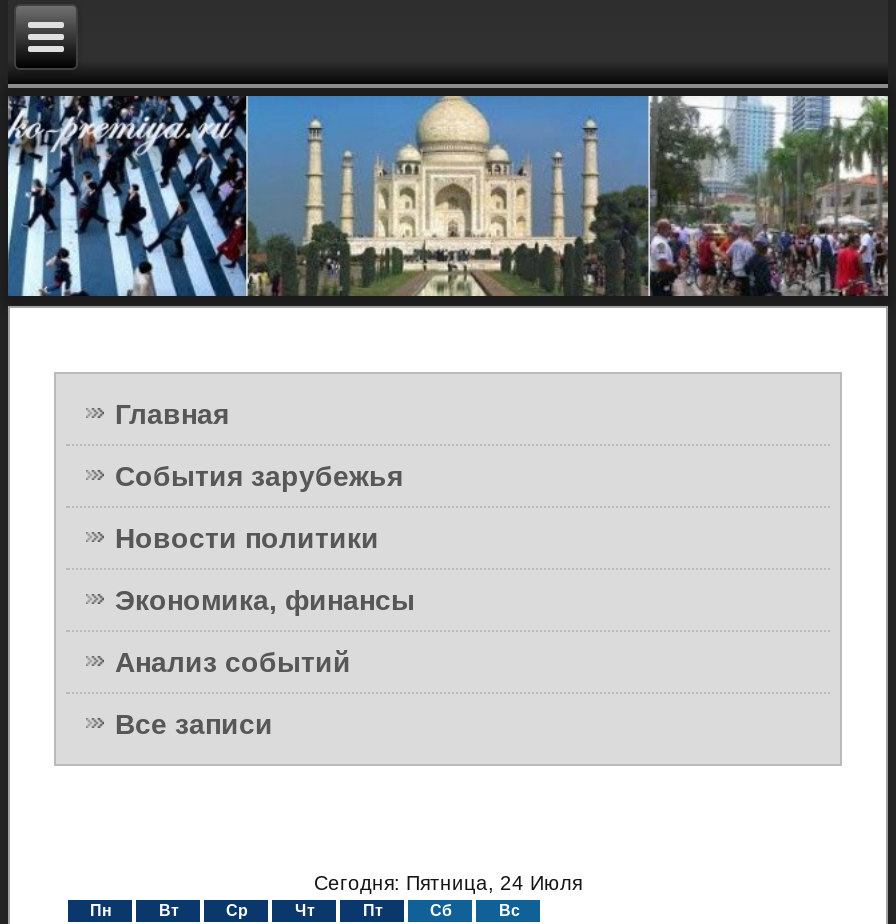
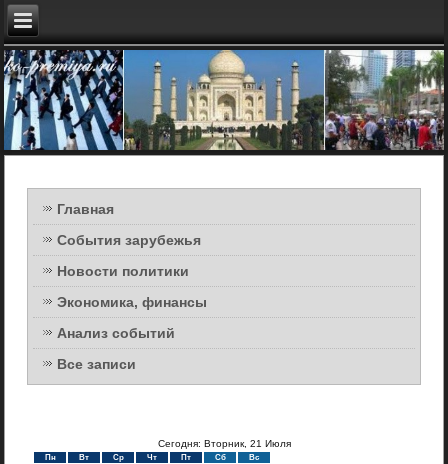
- Сегодня: Пятница, 24 Июля
+ Сегодня: Вторник, 21 Июля
